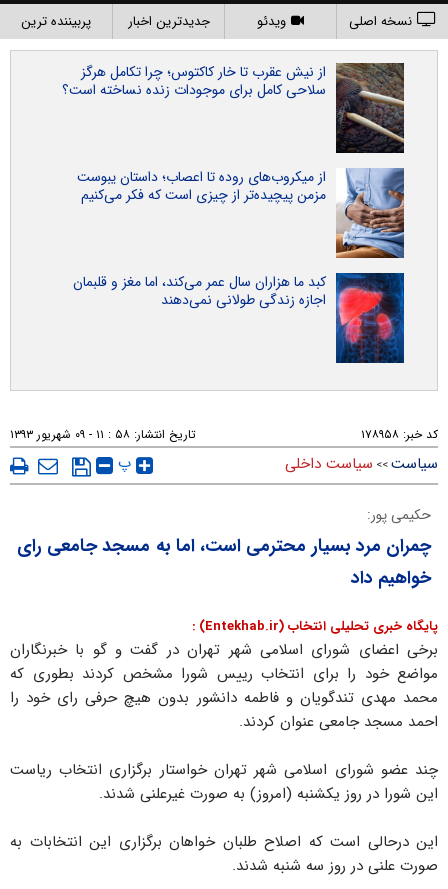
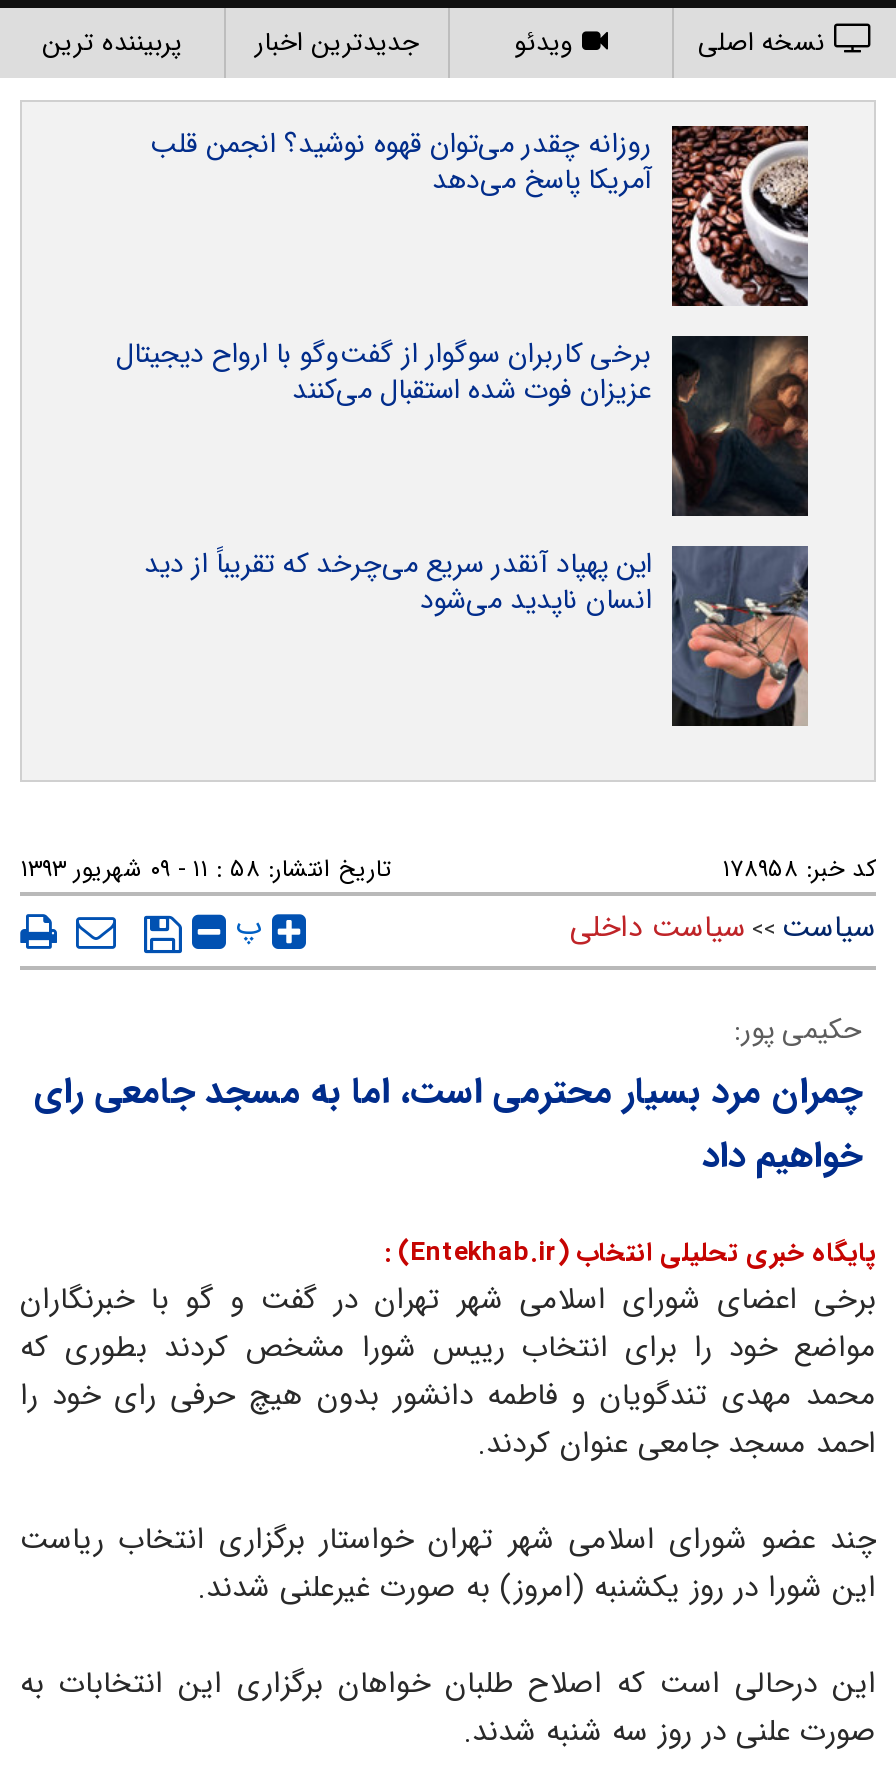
- [image]
- از نیش عقرب تا خار کاکتوس؛ چرا تکامل هرگز
- سلاحی کامل برای موجودات زنده نساخته است؟
+ [image]
+ روزانه چقدر می‌توان قهوه نوشید؟ انجمن قلب
+ آمریکا پاسخ می‌دهد

- [image]
- از میکروب‌های روده تا اعصاب؛ داستان یبوست
- مزمن پیچیده‌تر از چیزی است که فکر می‌کنیم
+ [image]
+ برخی کاربران سوگوار از گفت‌وگو با ارواح دیجیتال
+ عزیزان فوت شده استقبال می‌کنند

- [image]
- کبد ما هزاران سال عمر می‌کند، اما مغز و قلبمان
- اجازه زندگی طولانی نمی‌دهند
+ [image]
+ این پهپاد آنقدر سریع می‌چرخد که تقریباً از دید
+ انسان ناپدید می‌شود
